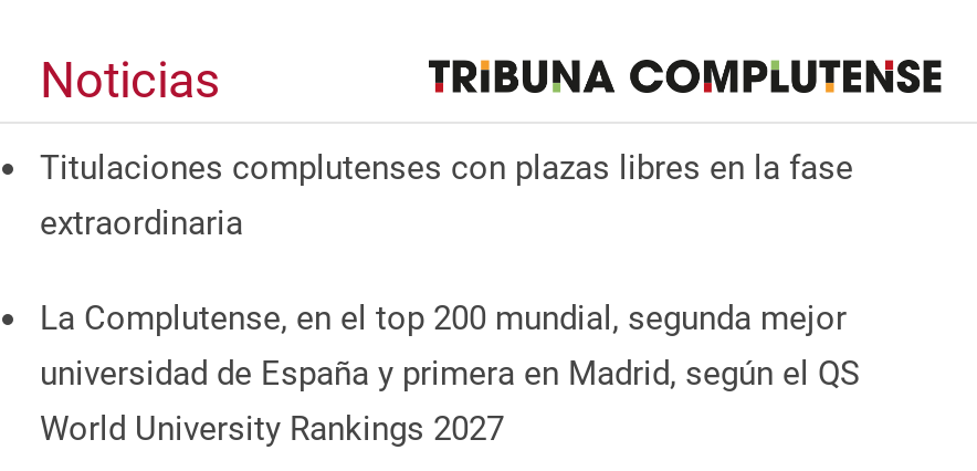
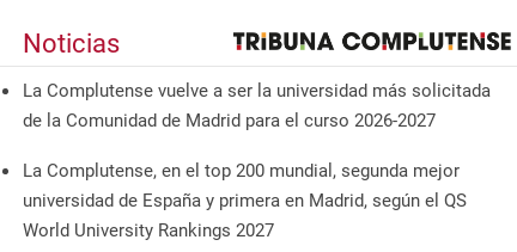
- Titulaciones complutenses con plazas libres en la fase
- extraordinaria
+ La Complutense vuelve a ser la universidad más solicitada
+ de la Comunidad de Madrid para el curso 2026-2027
